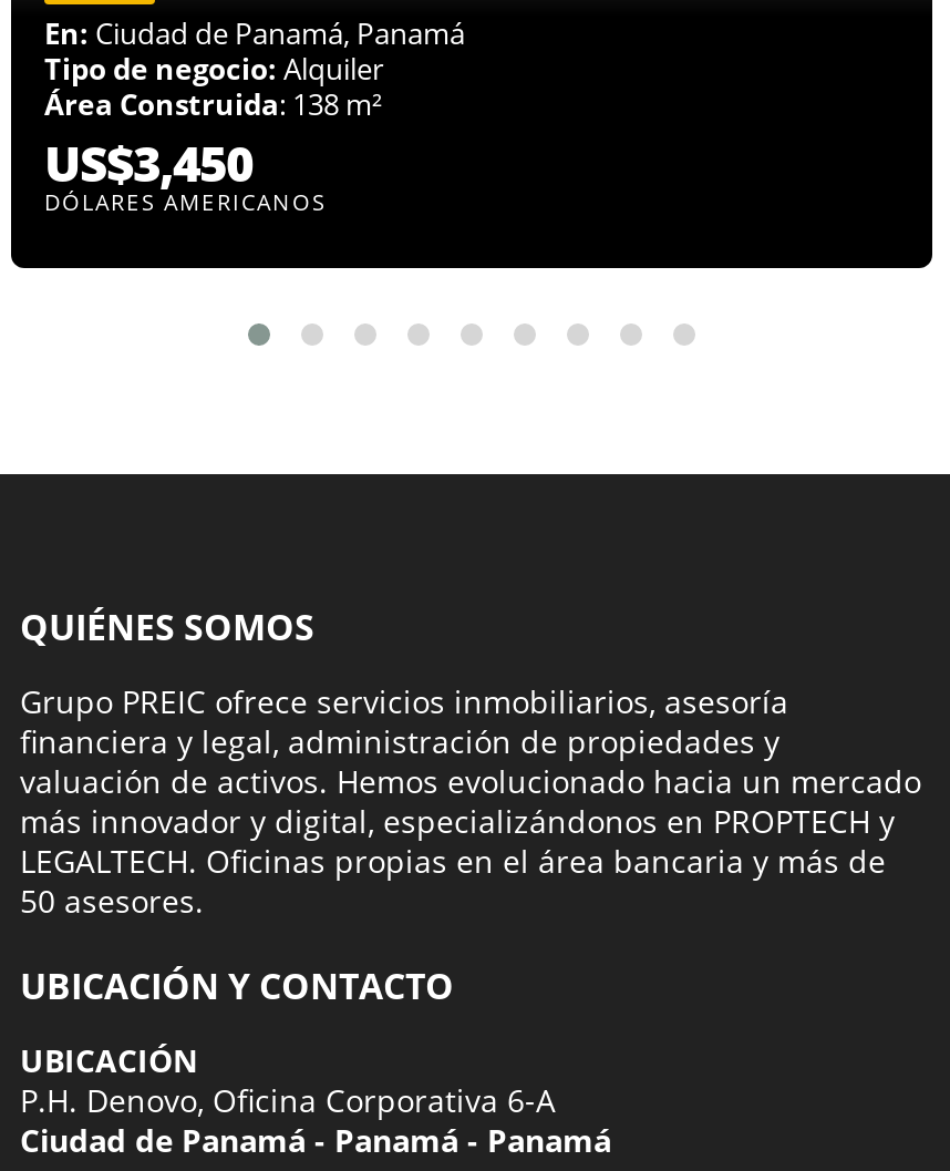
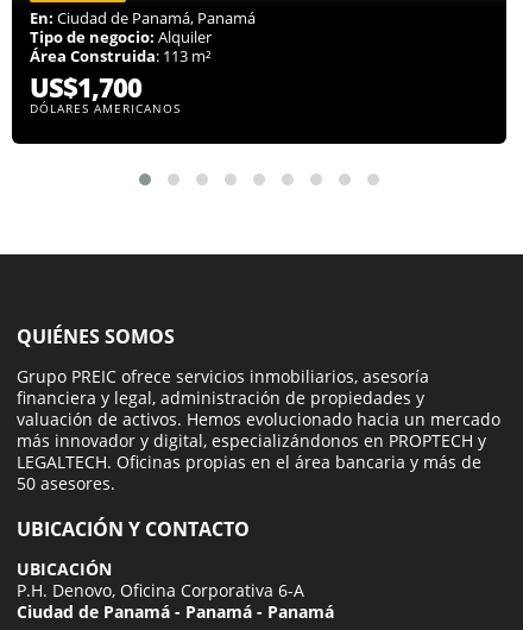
- Área Construida: 138 m²
- US$3,450
+ Área Construida: 113 m²
+ US$1,700
